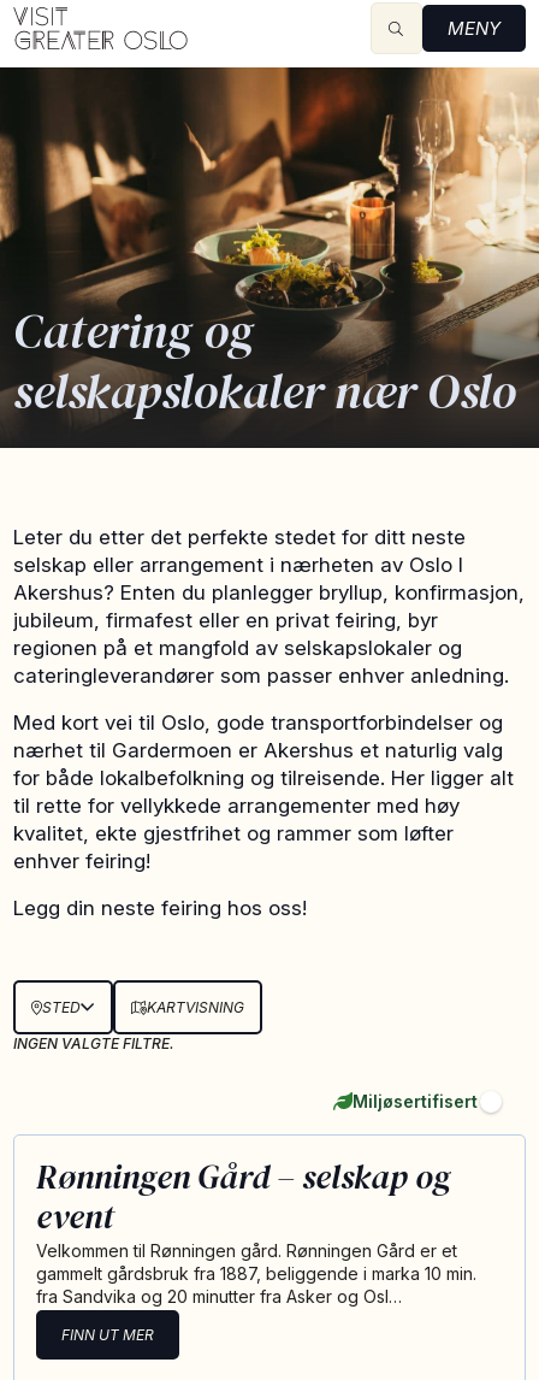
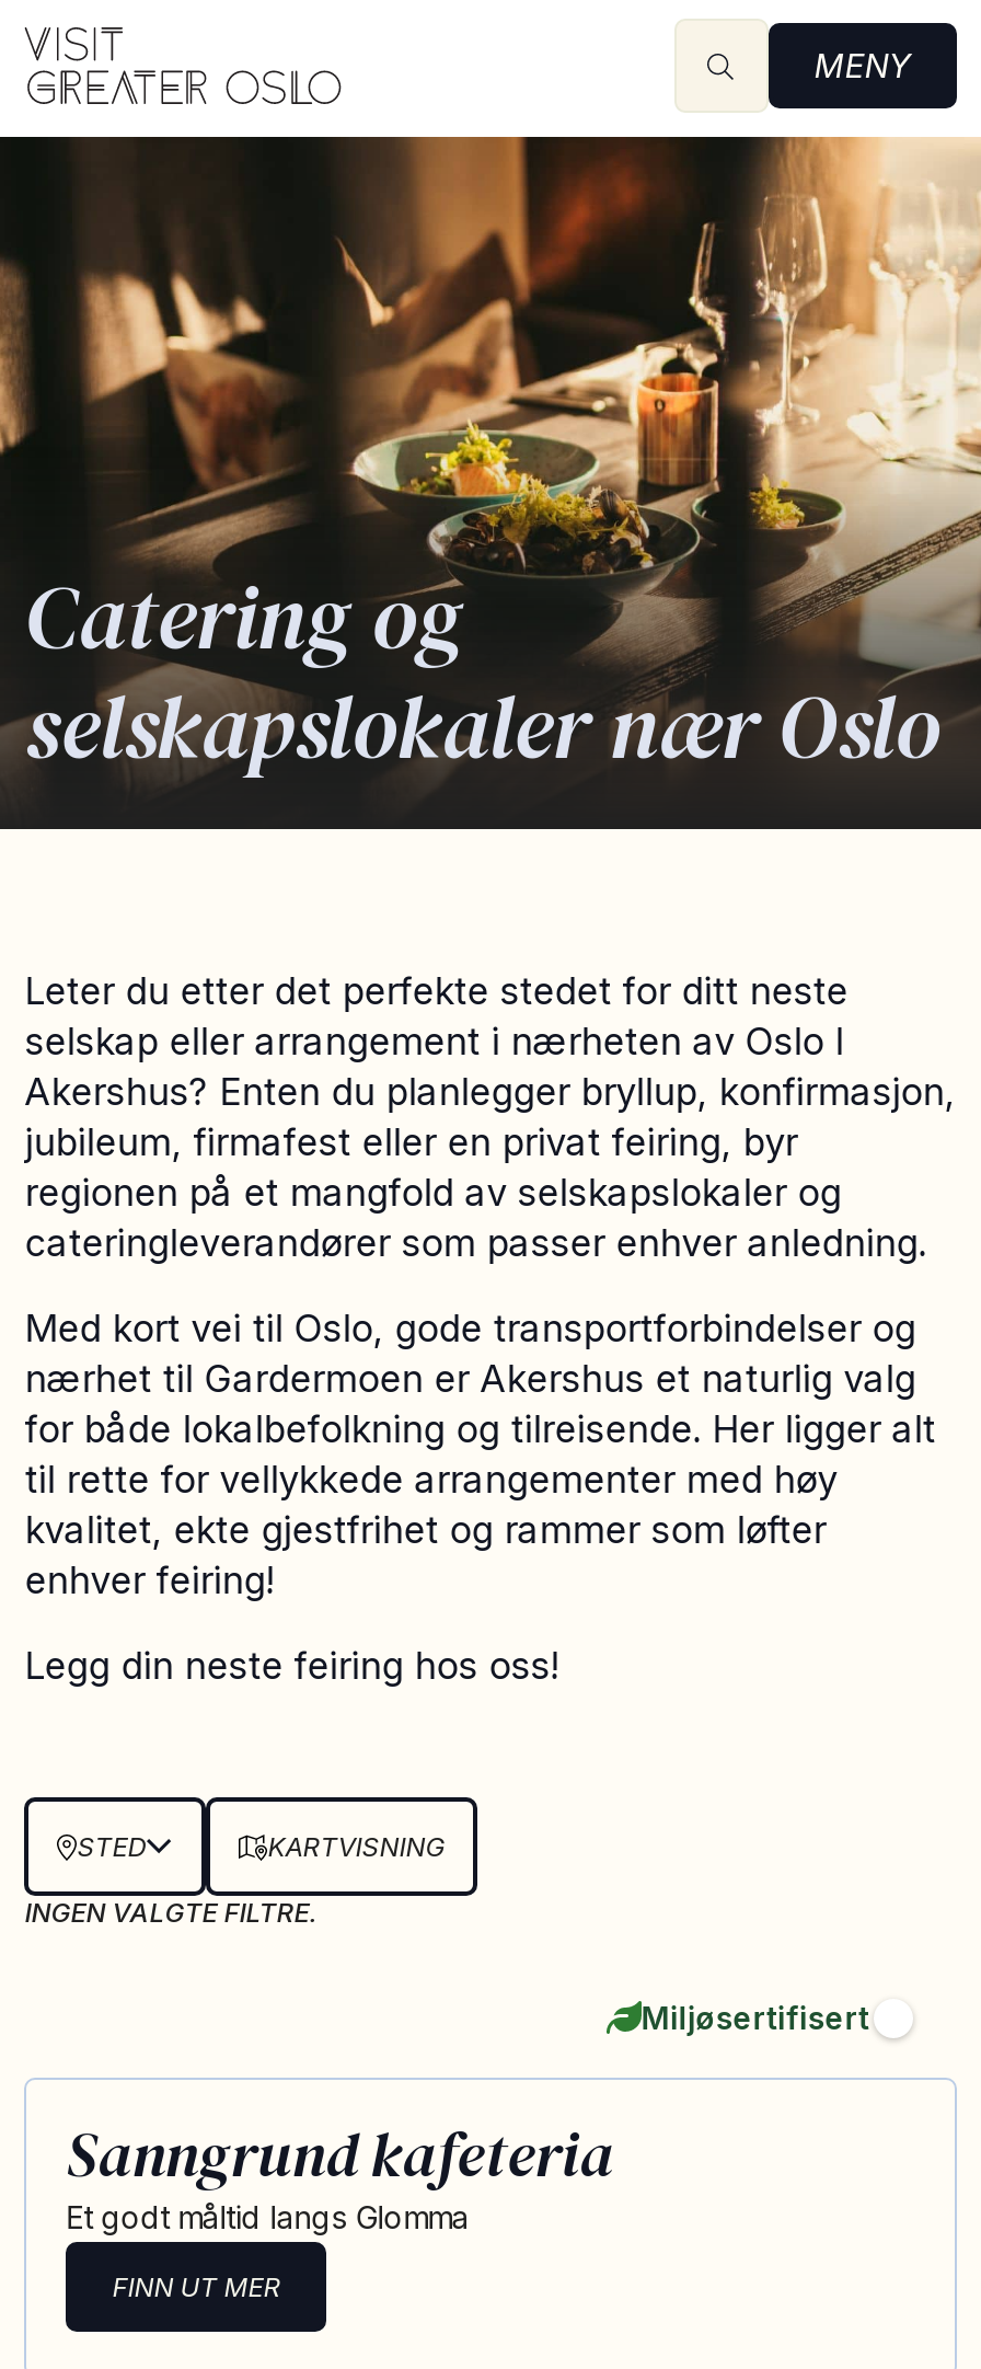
- Rønningen Gård – selskap og
- event
- Velkommen til Rønningen gård. Rønningen Gård er et
- gammelt gårdsbruk fra 1887, beliggende i marka 10 min.
- fra Sandvika og 20 minutter fra Asker og Osl…
+ Sanngrund kafeteria
+ Et godt måltid langs Glomma
